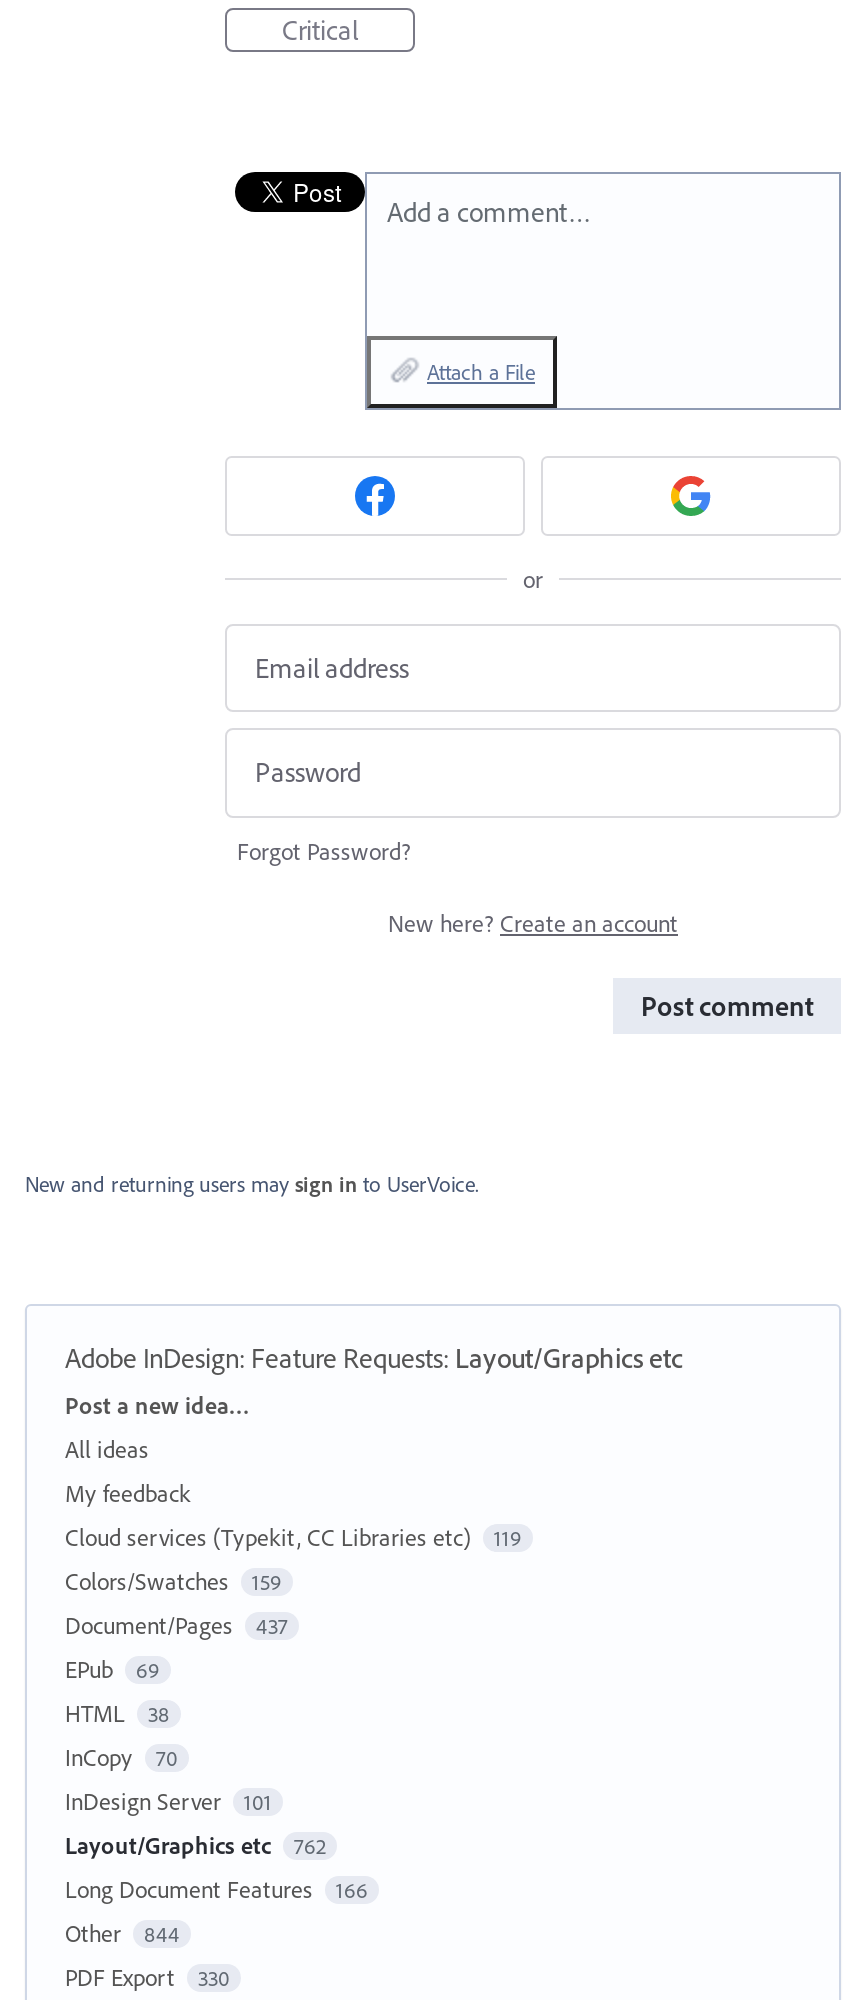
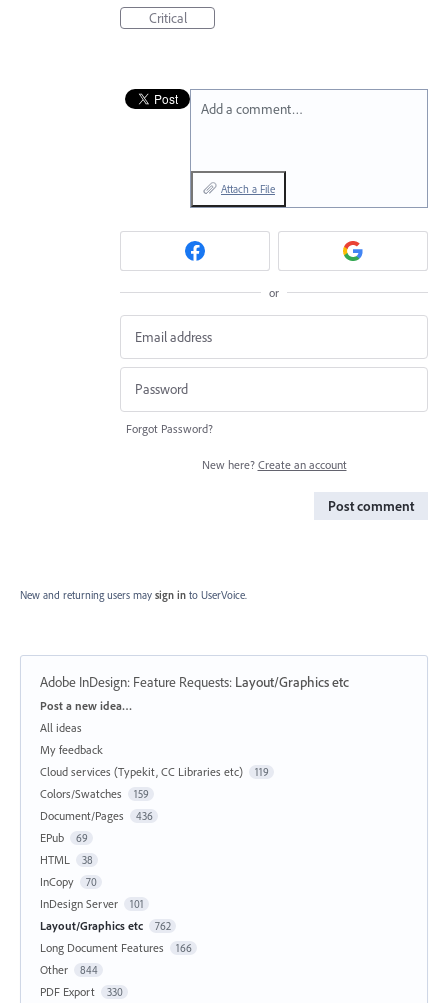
- Document/Pages 437
+ Document/Pages 436
